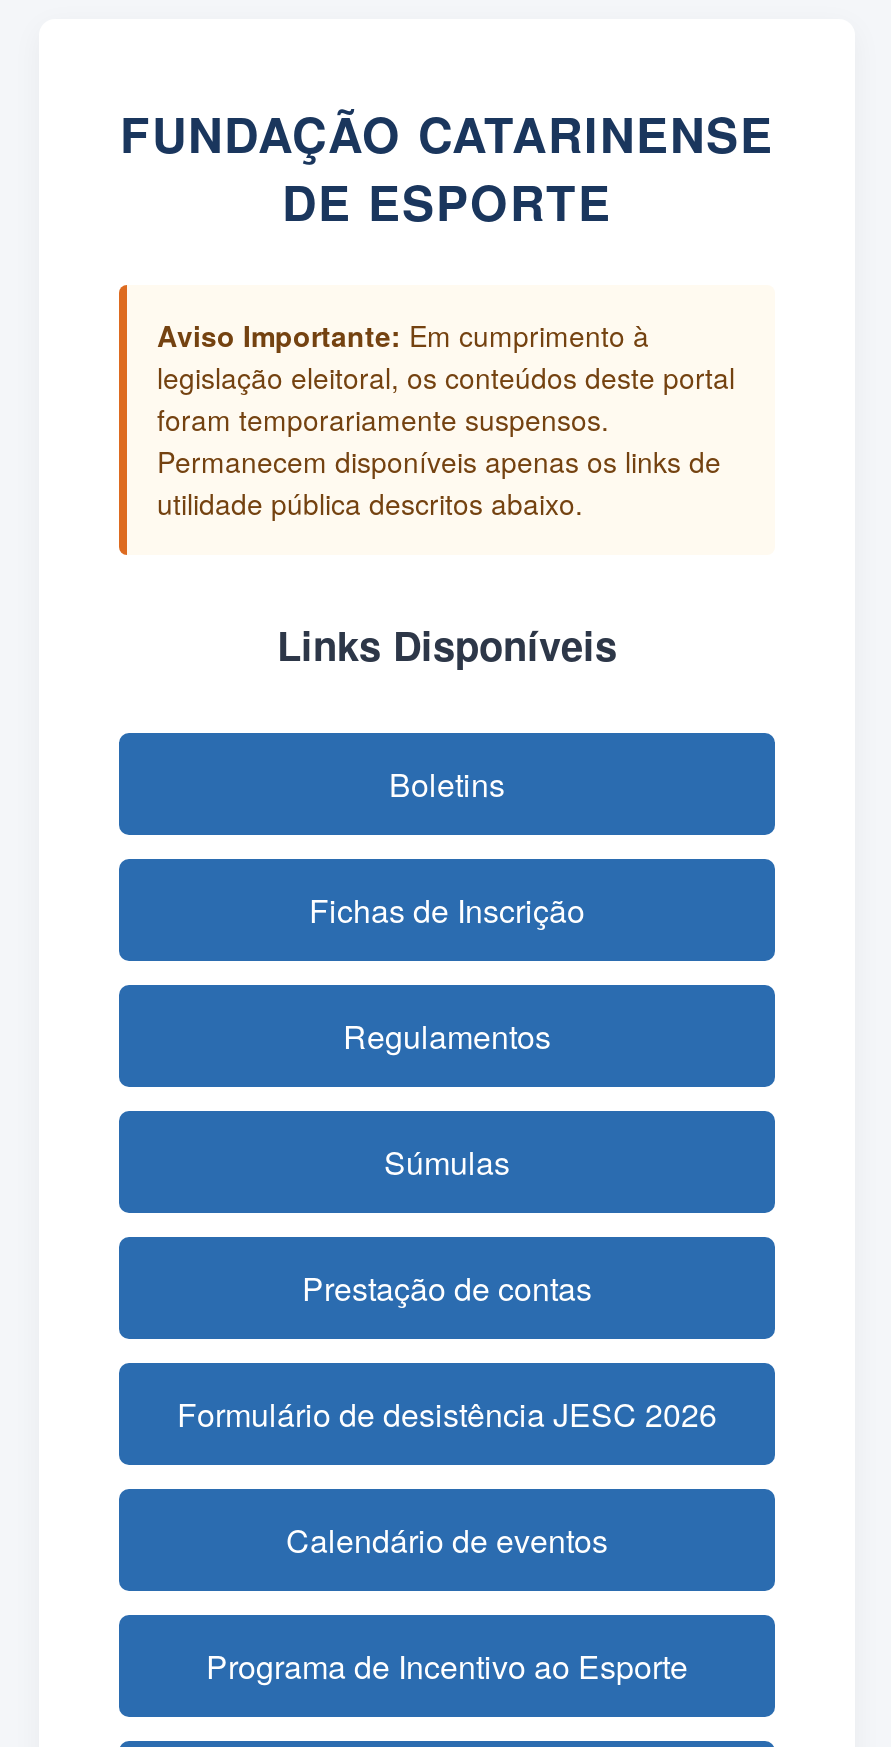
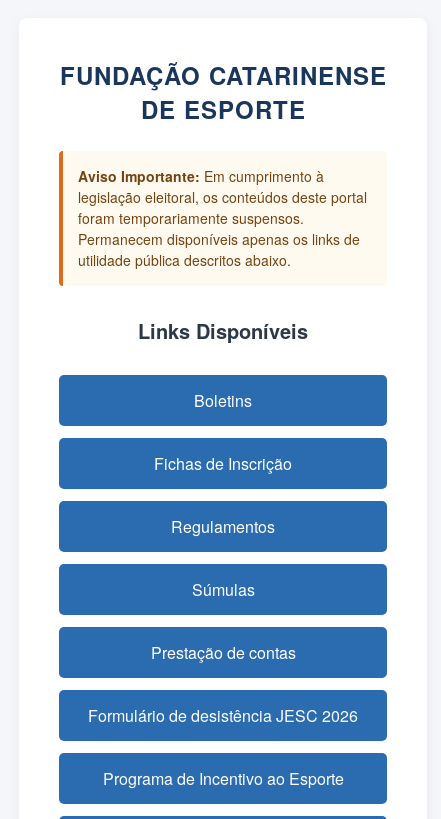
- Calendário de eventos
